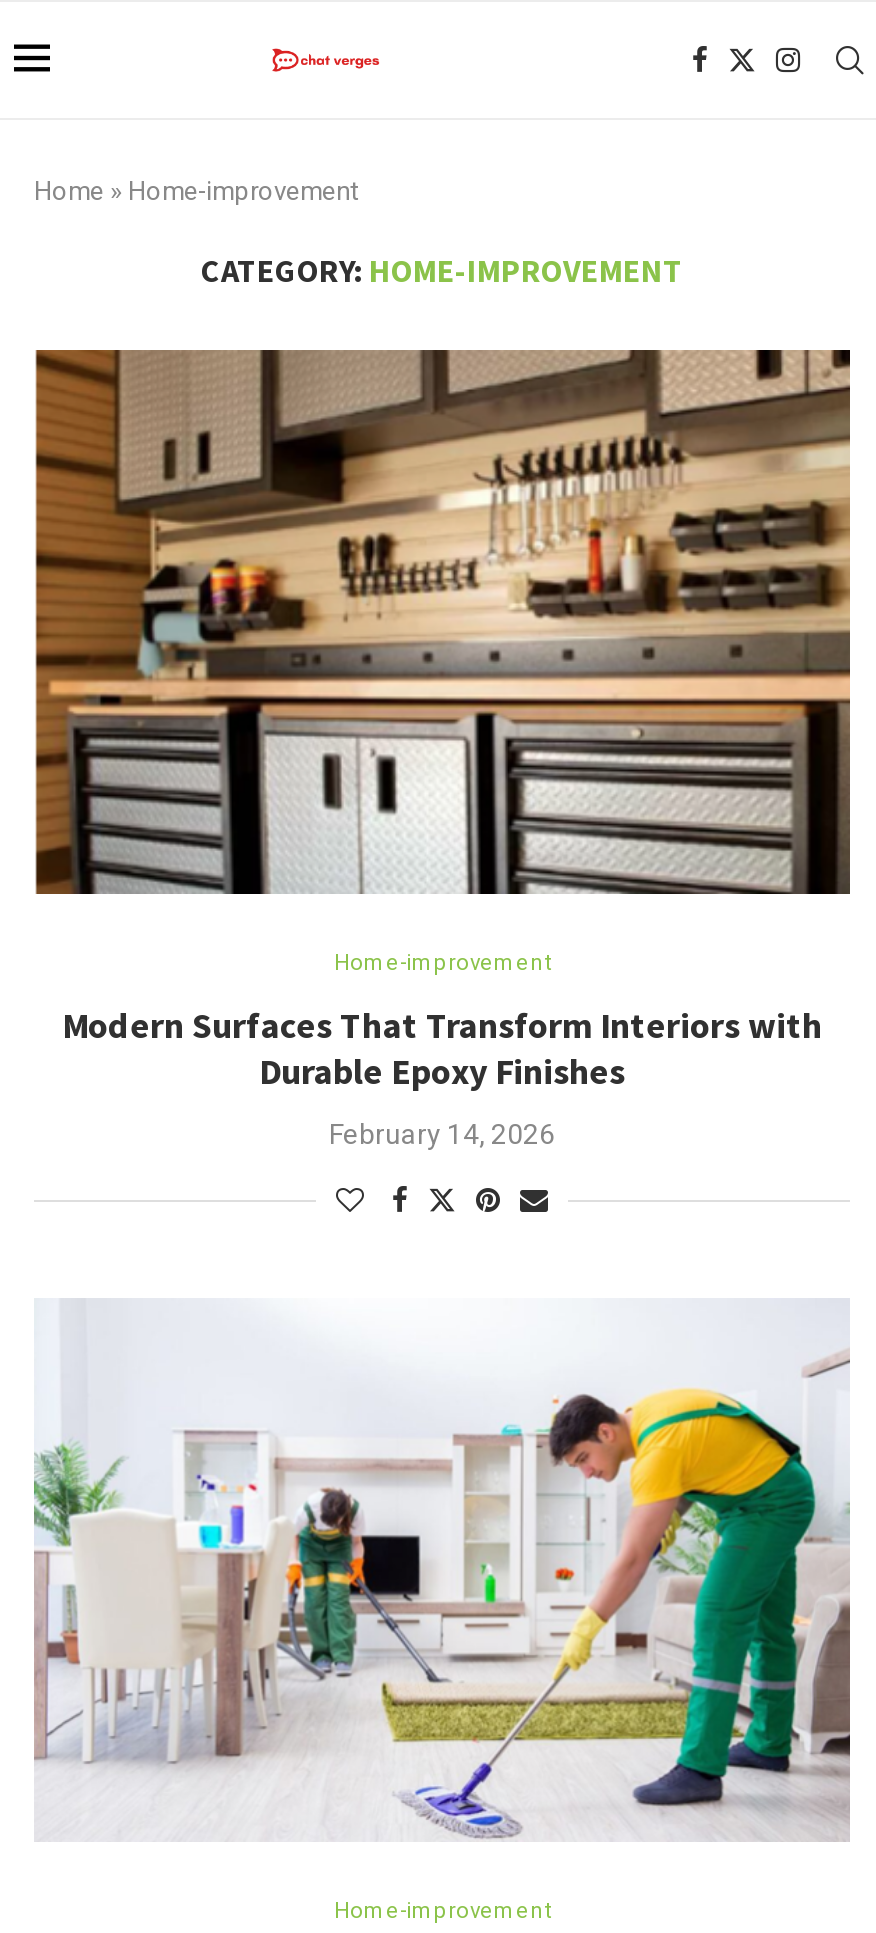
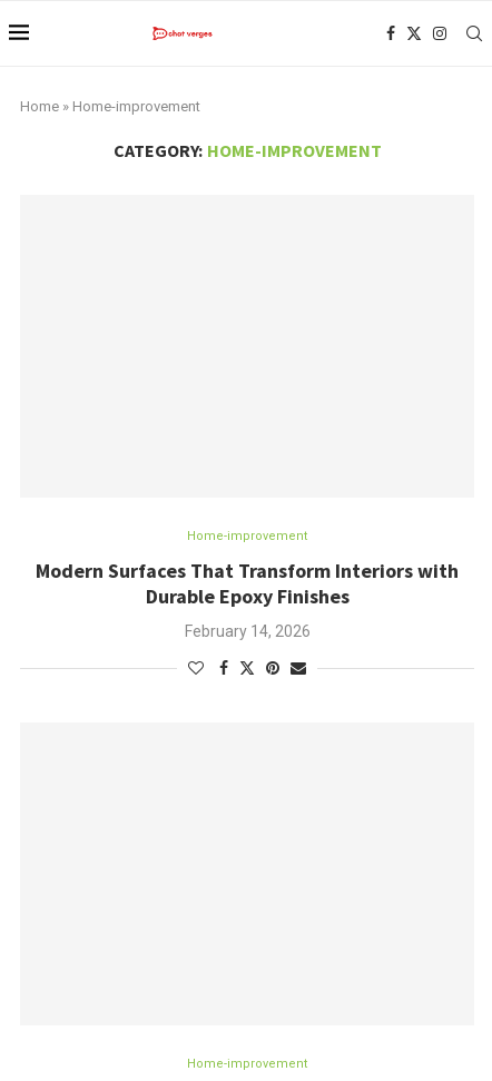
- [image]

- [image]
